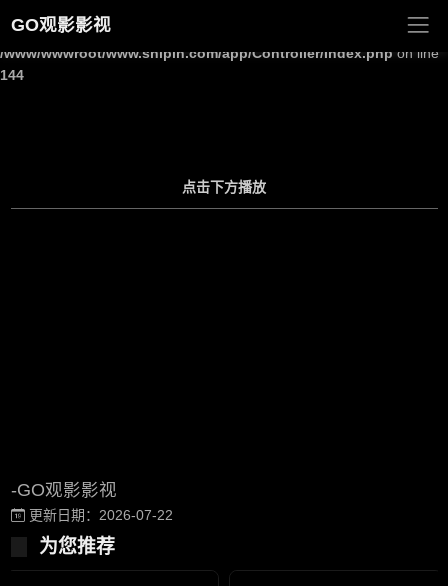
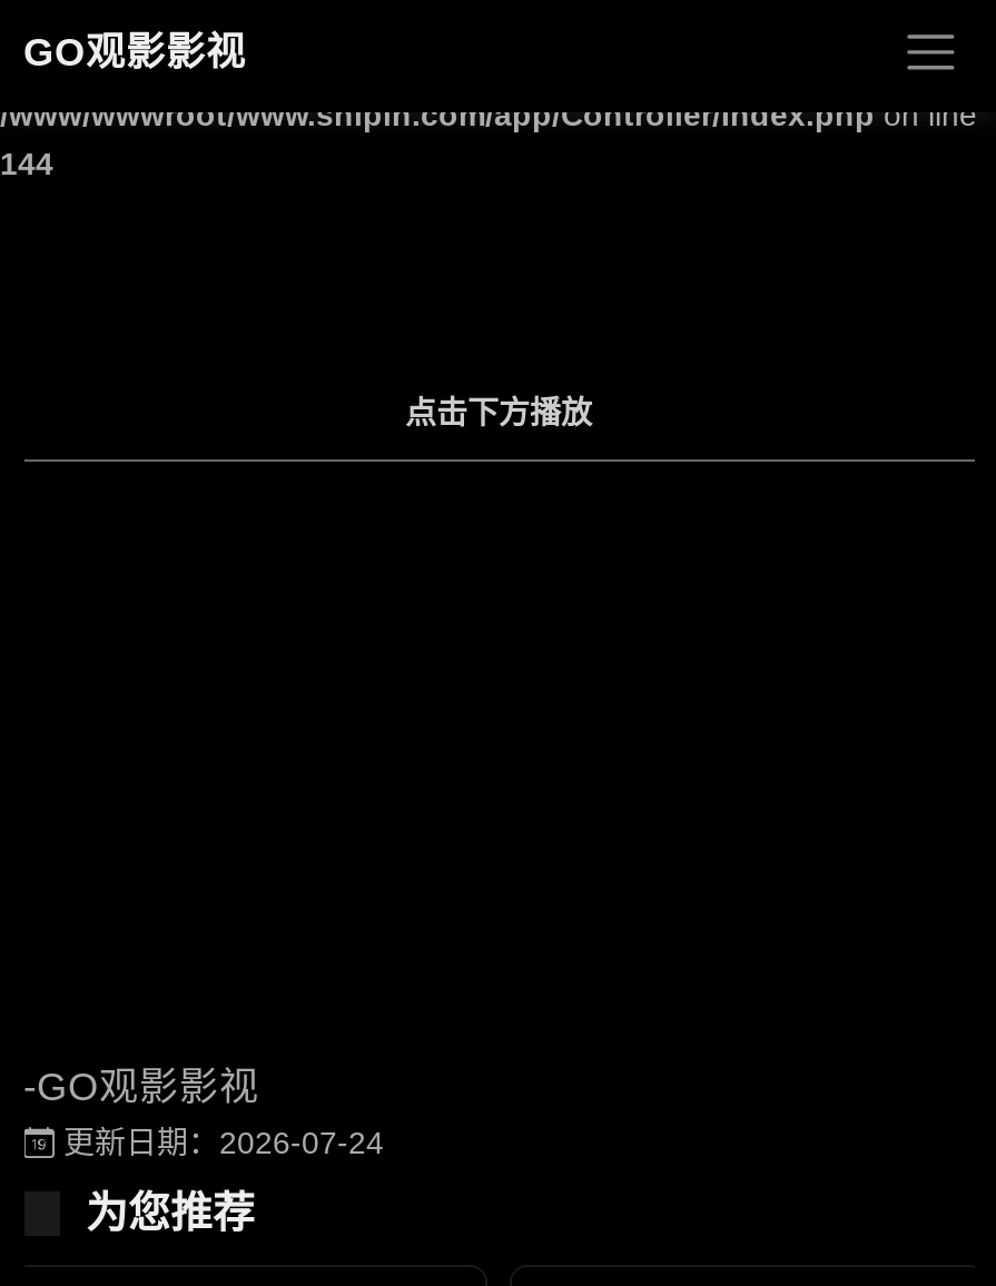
- 更新日期：2026-07-22
+ 更新日期：2026-07-24
